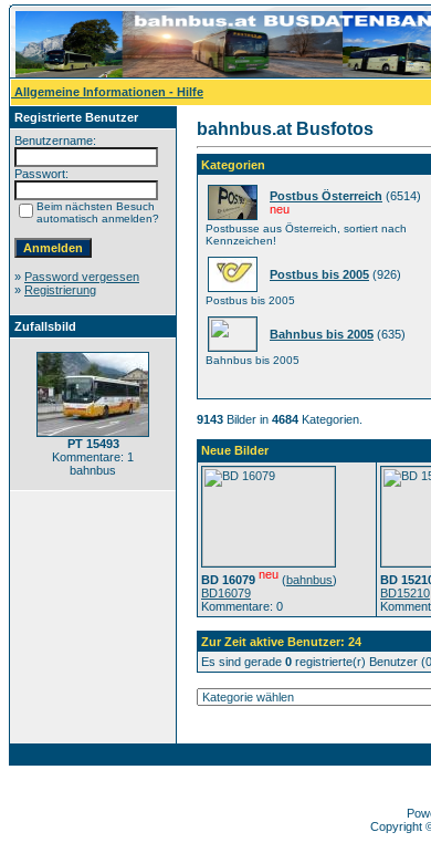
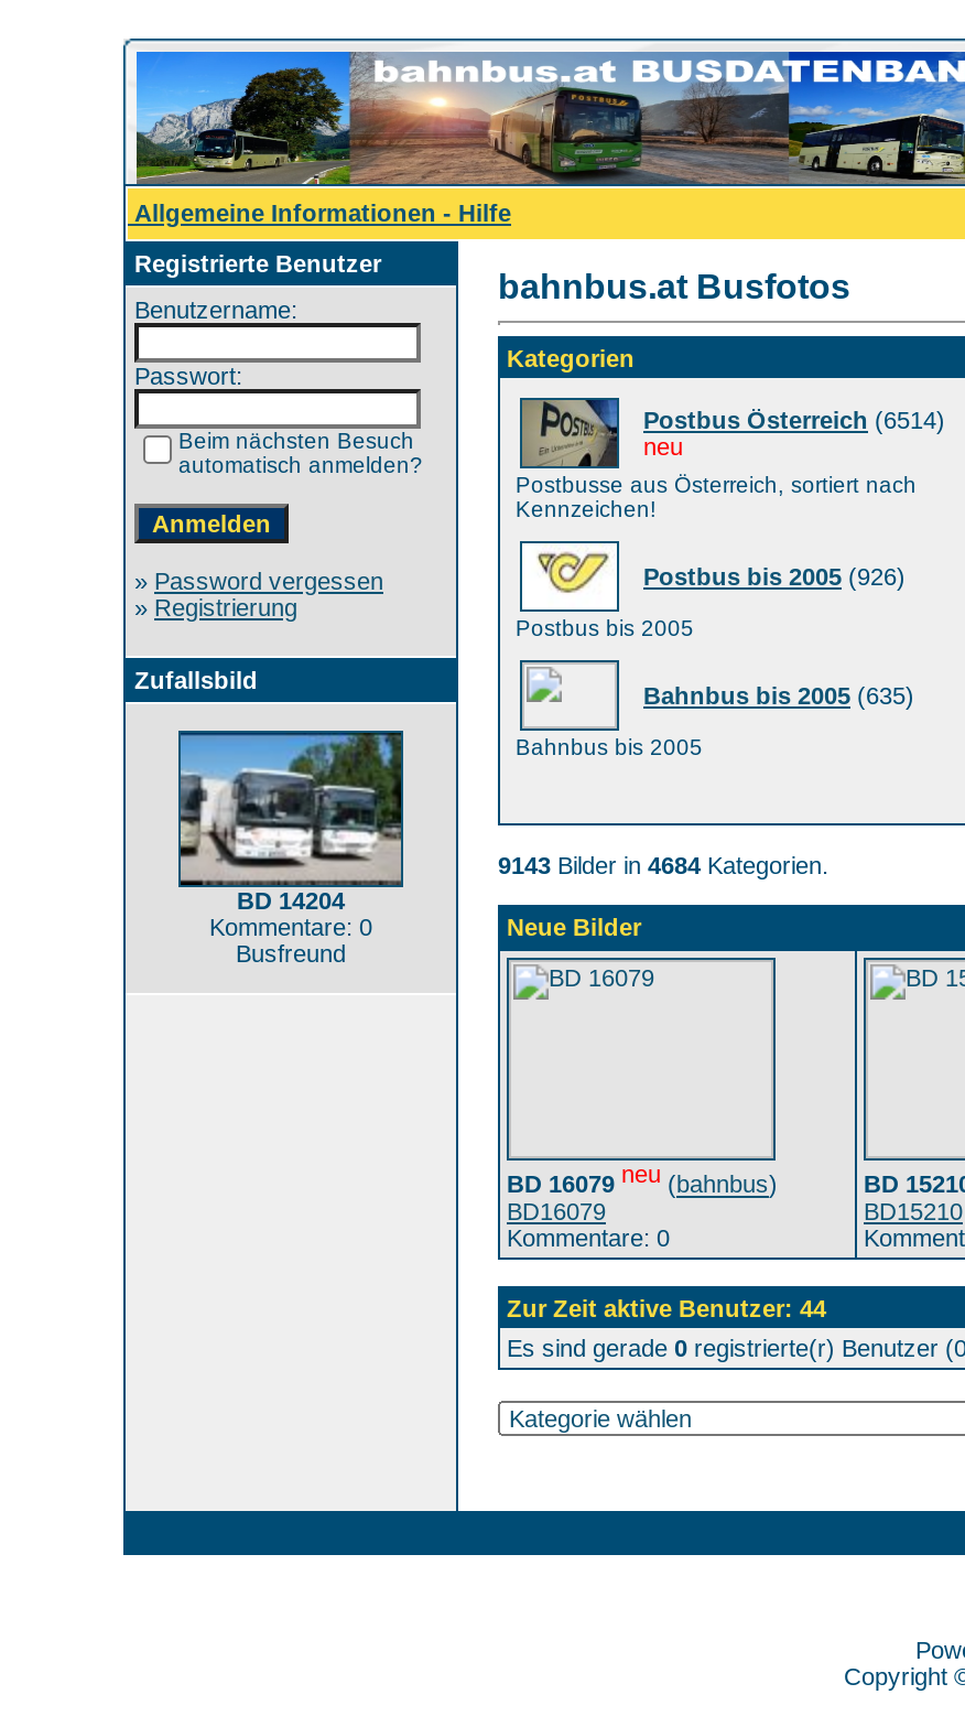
- [image]
- PT 15493
- Kommentare: 1
- bahnbus
+ [image]
+ BD 14204
+ Kommentare: 0
+ Busfreund

- Zur Zeit aktive Benutzer: 24
+ Zur Zeit aktive Benutzer: 44
